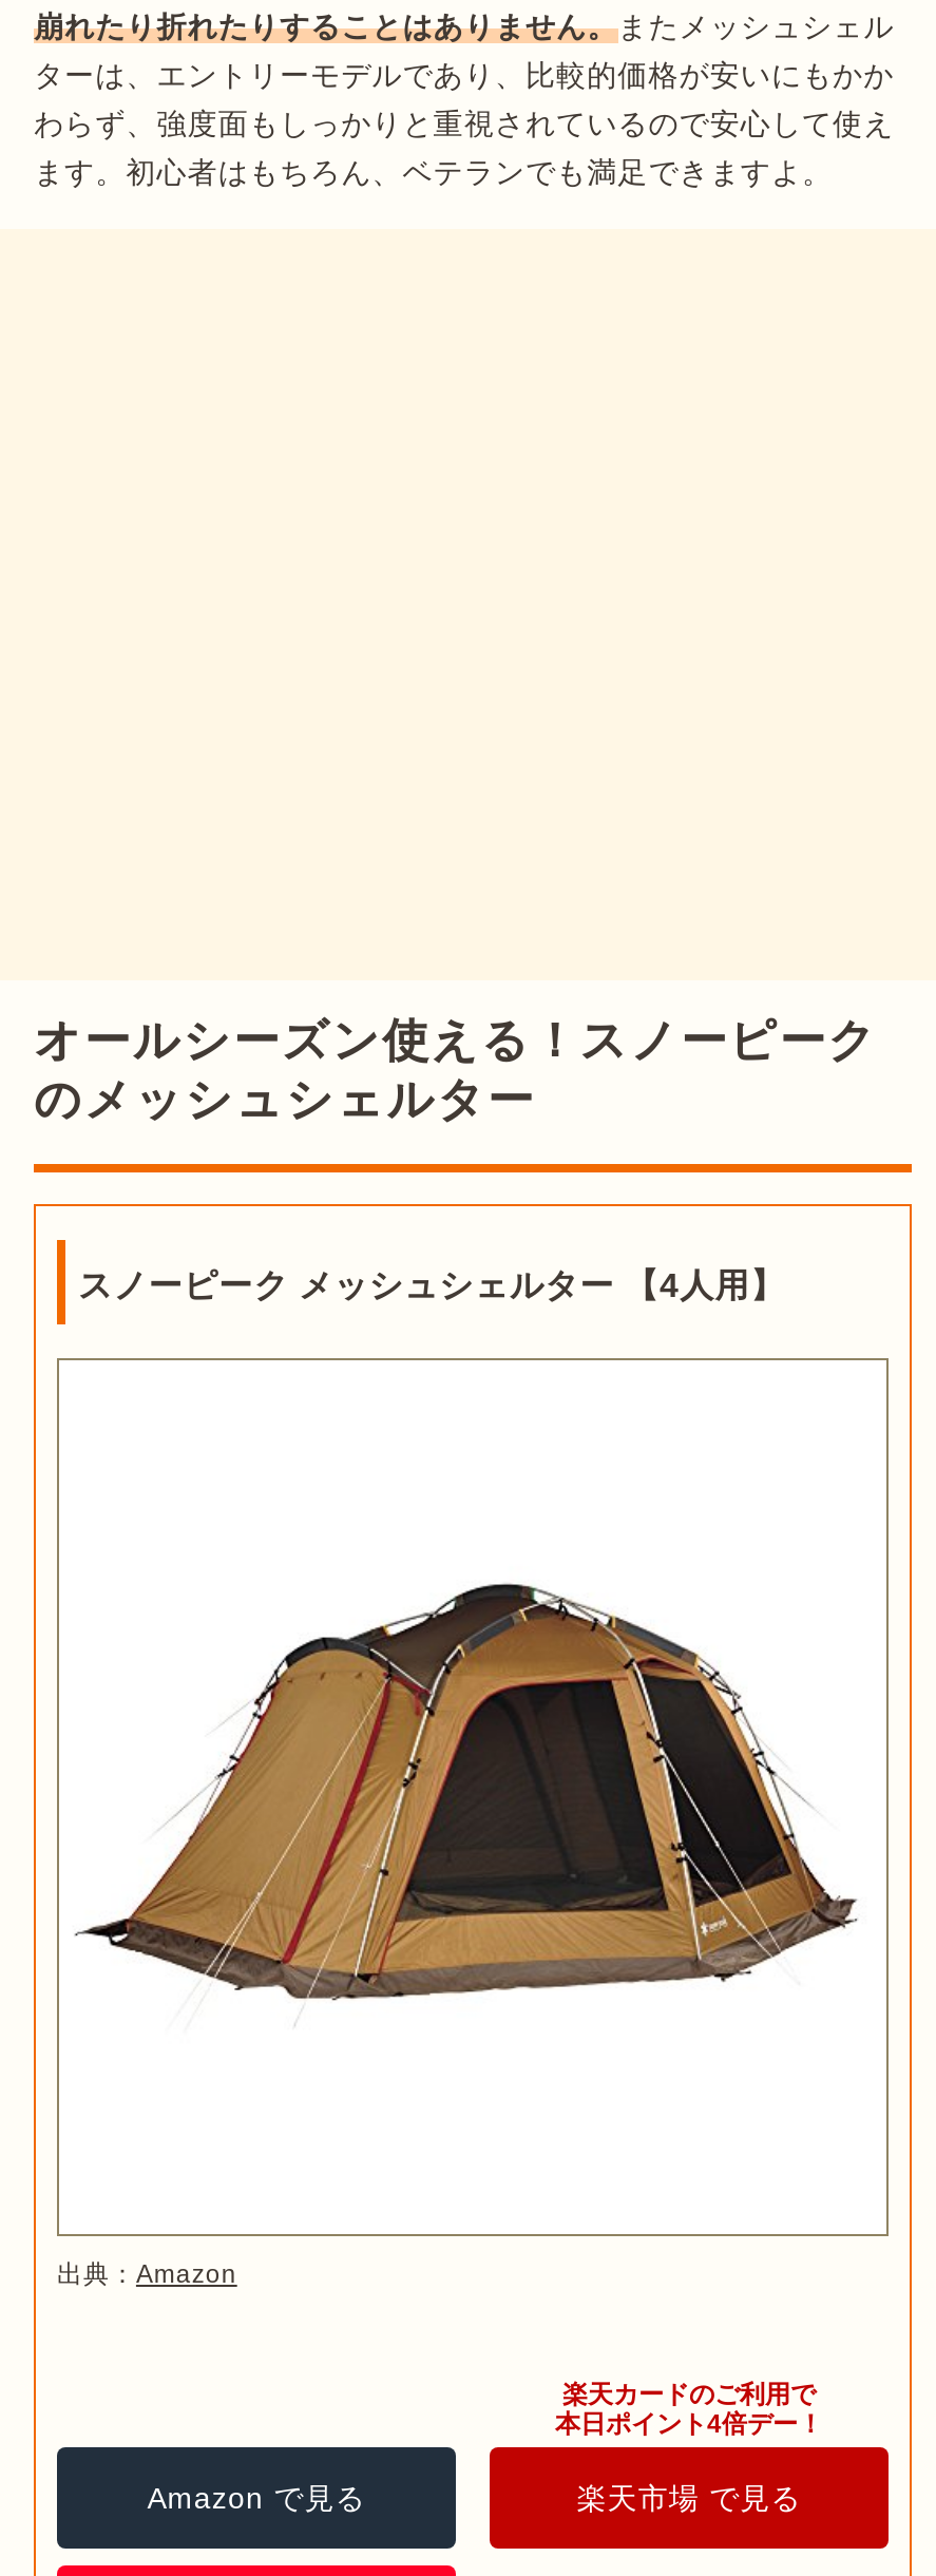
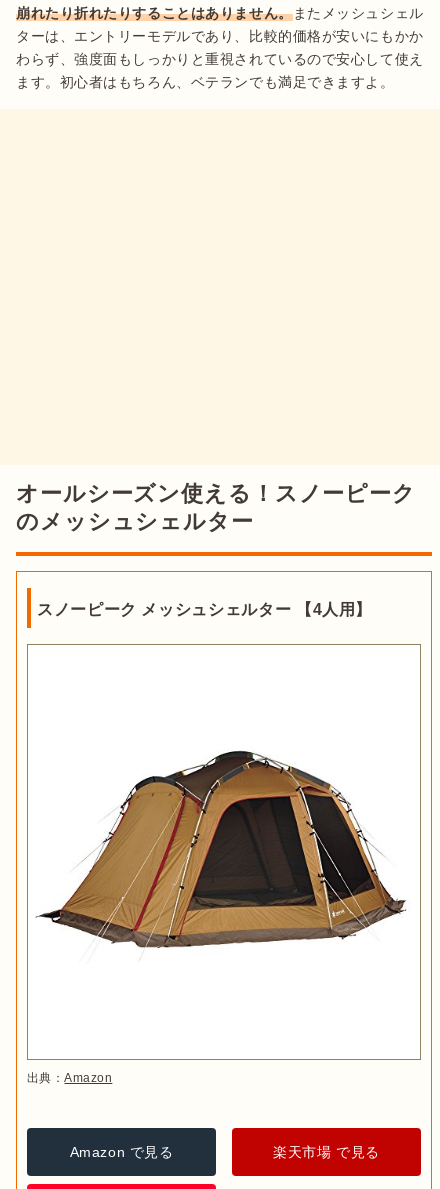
- 楽天カードのご利用で
- 本日ポイント4倍デー！
